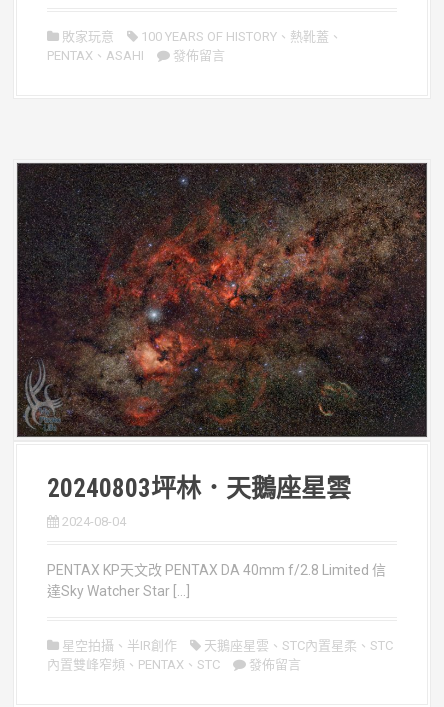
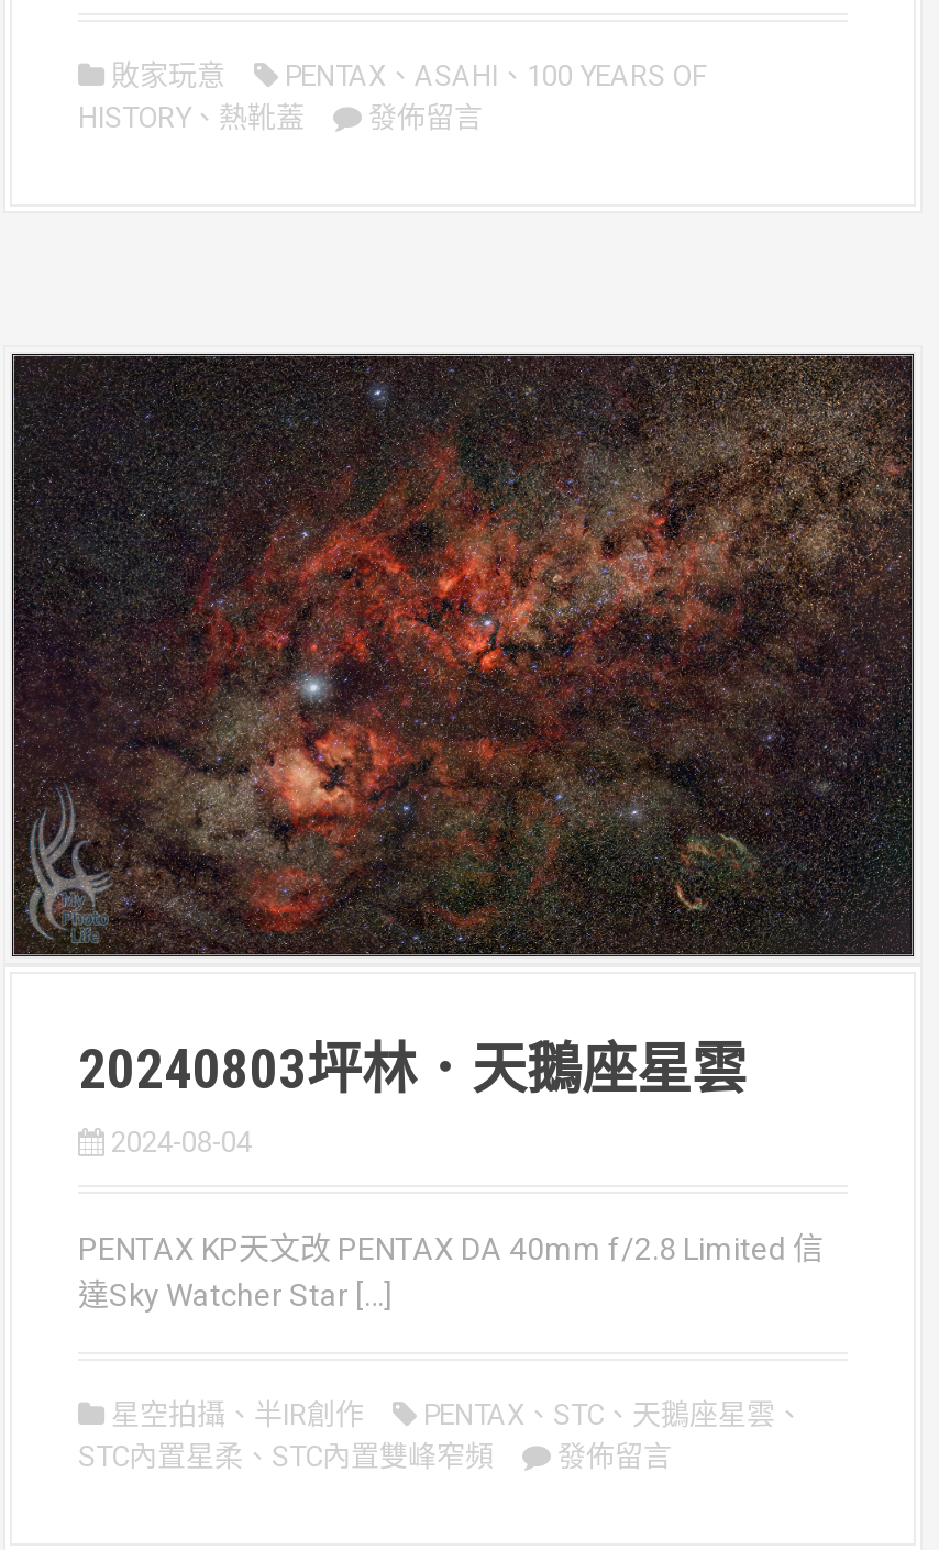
- 100 YEARS OF HISTORY、熱靴蓋、
- PENTAX、ASAHI
+ PENTAX、ASAHI、100 YEARS OF
+ HISTORY、熱靴蓋

- 天鵝座星雲、STC內置星柔、STC
- 內置雙峰窄頻、PENTAX、STC
+ PENTAX、STC、天鵝座星雲、
+ STC內置星柔、STC內置雙峰窄頻
